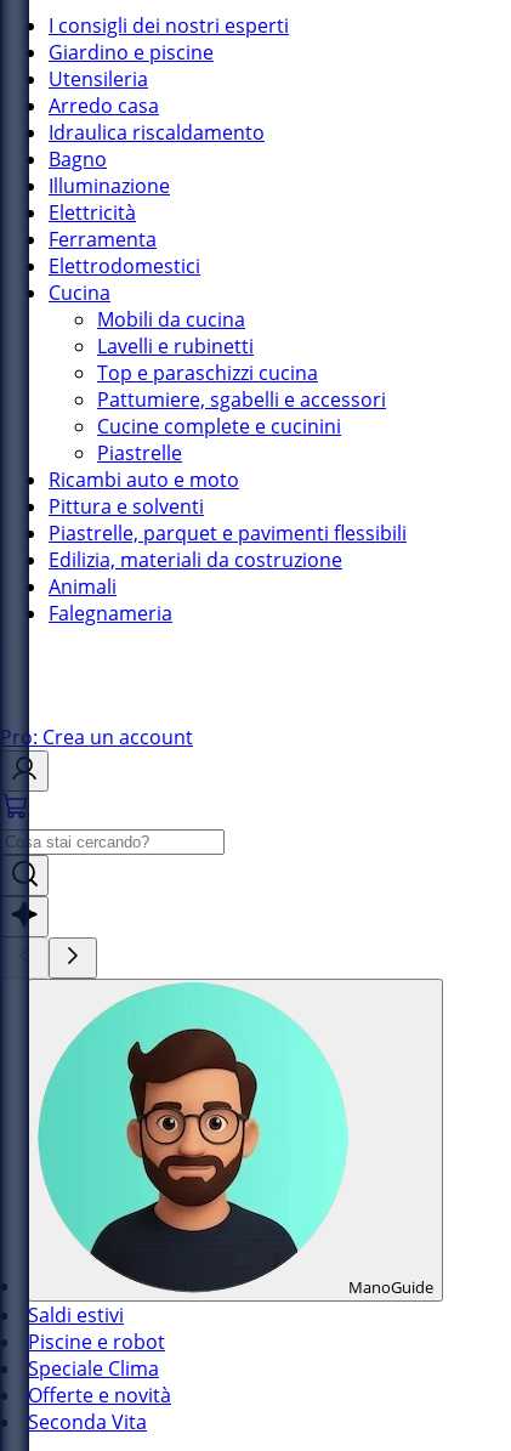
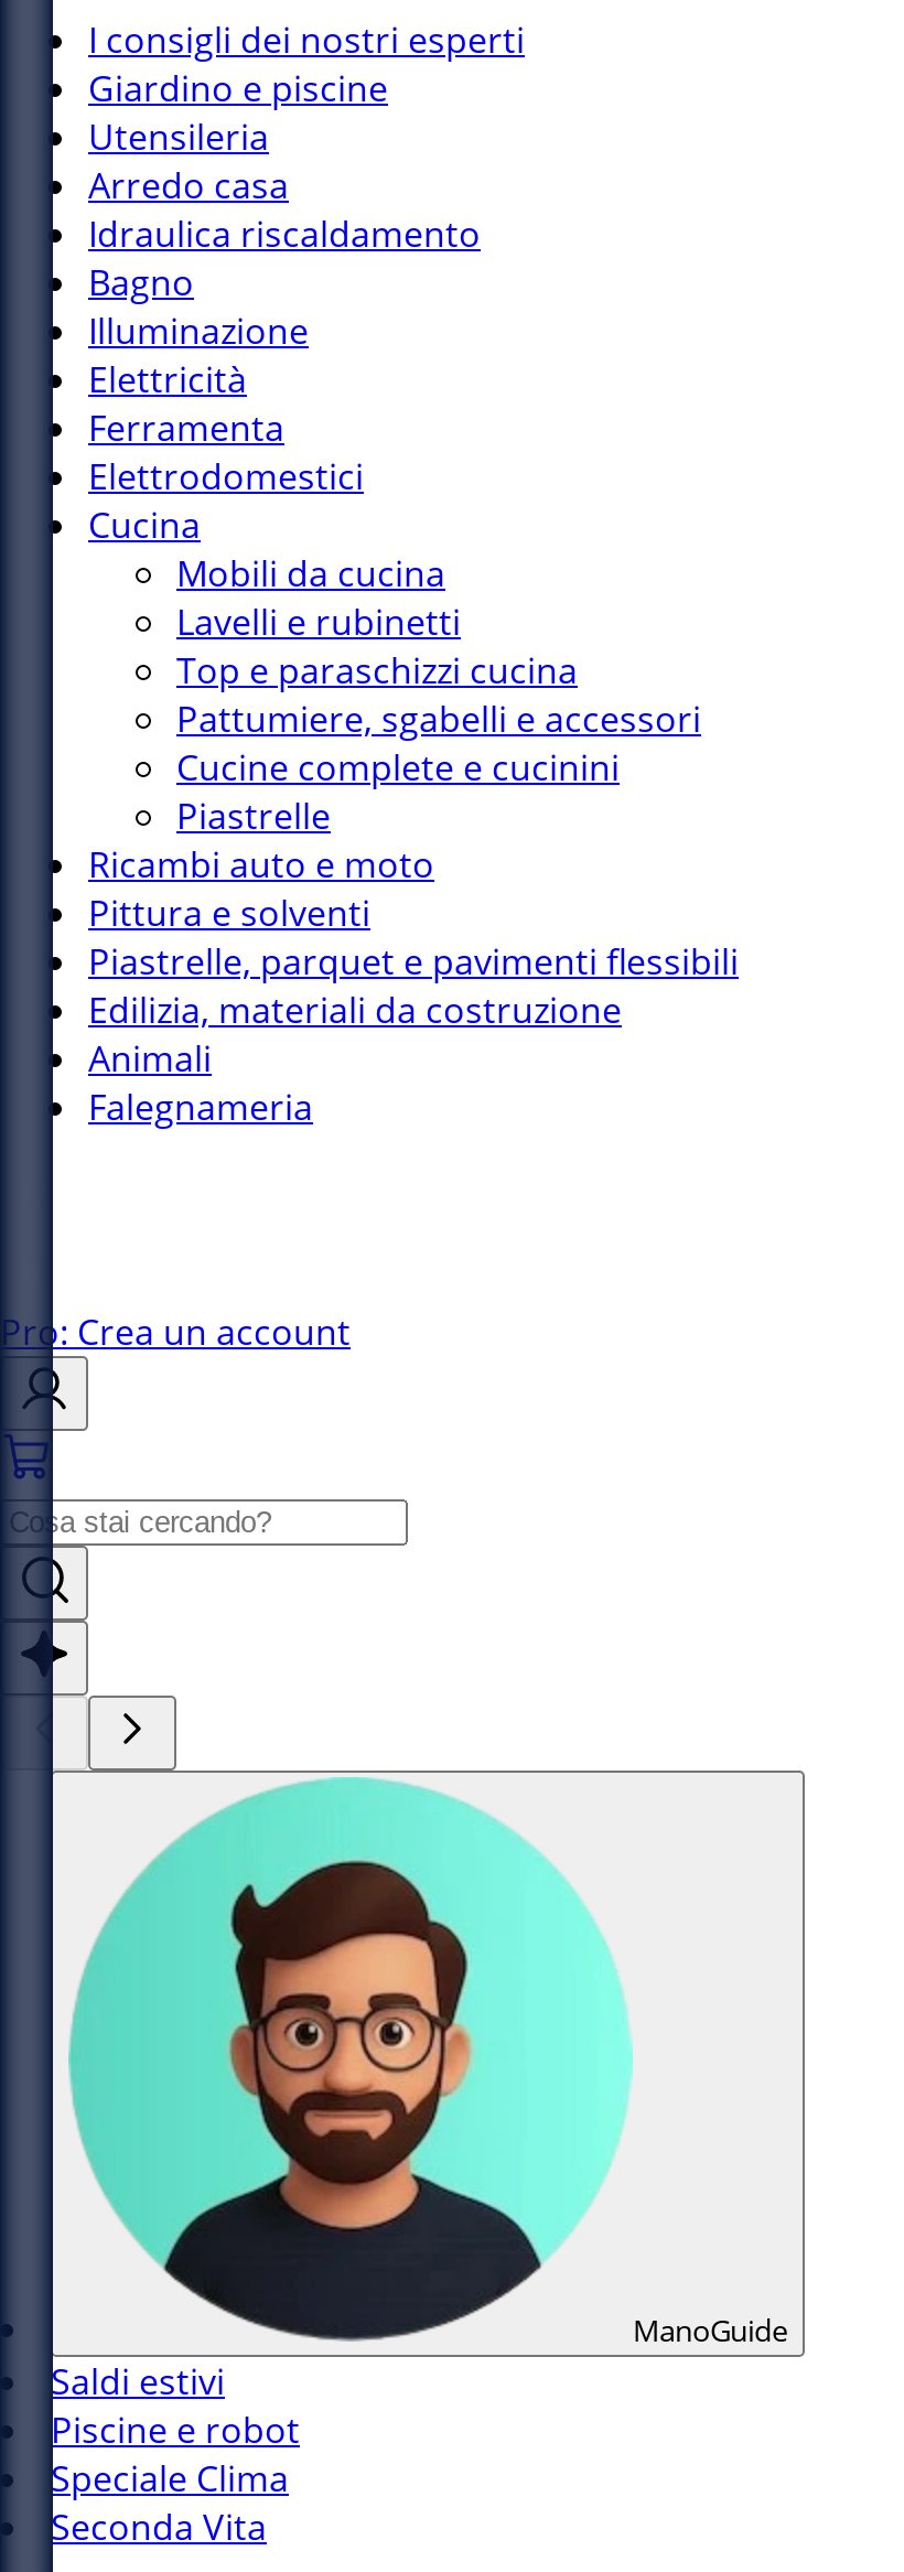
- Offerte e novità
